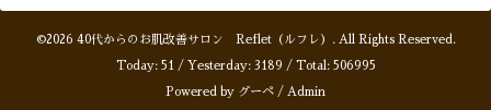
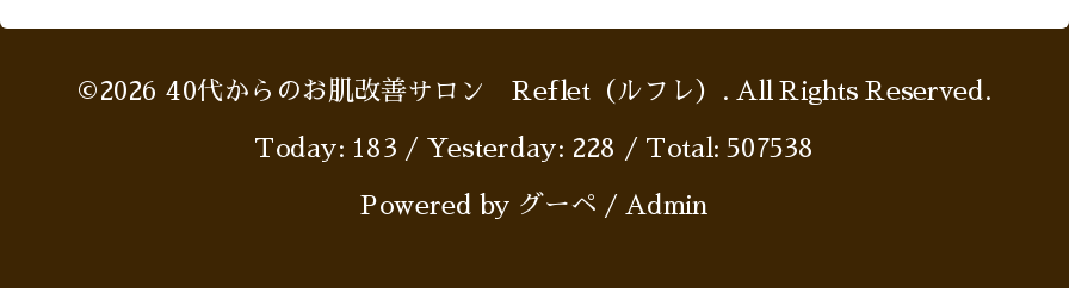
- Today: 51 / Yesterday: 3189 / Total: 506995
+ Today: 183 / Yesterday: 228 / Total: 507538
